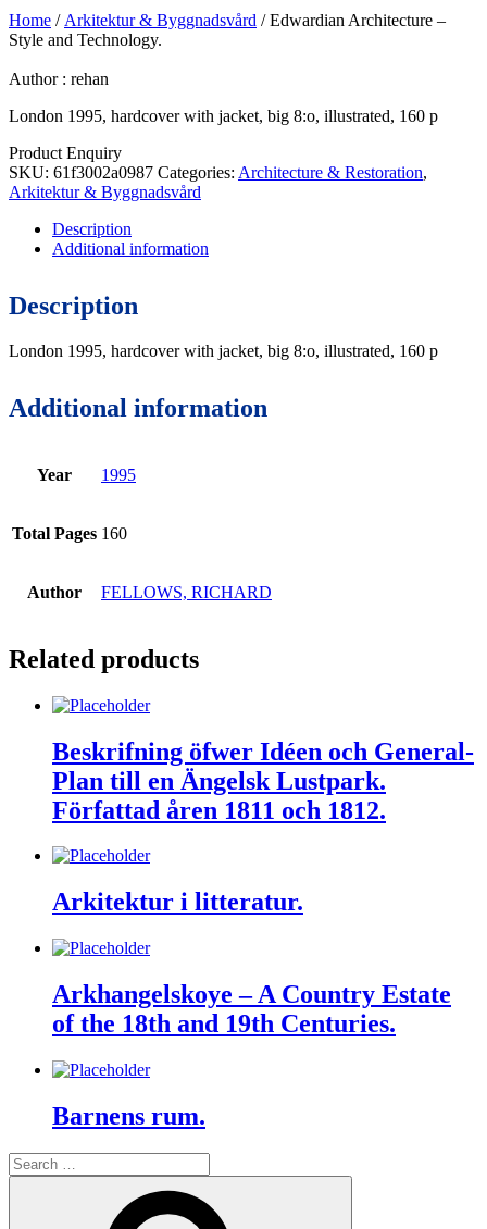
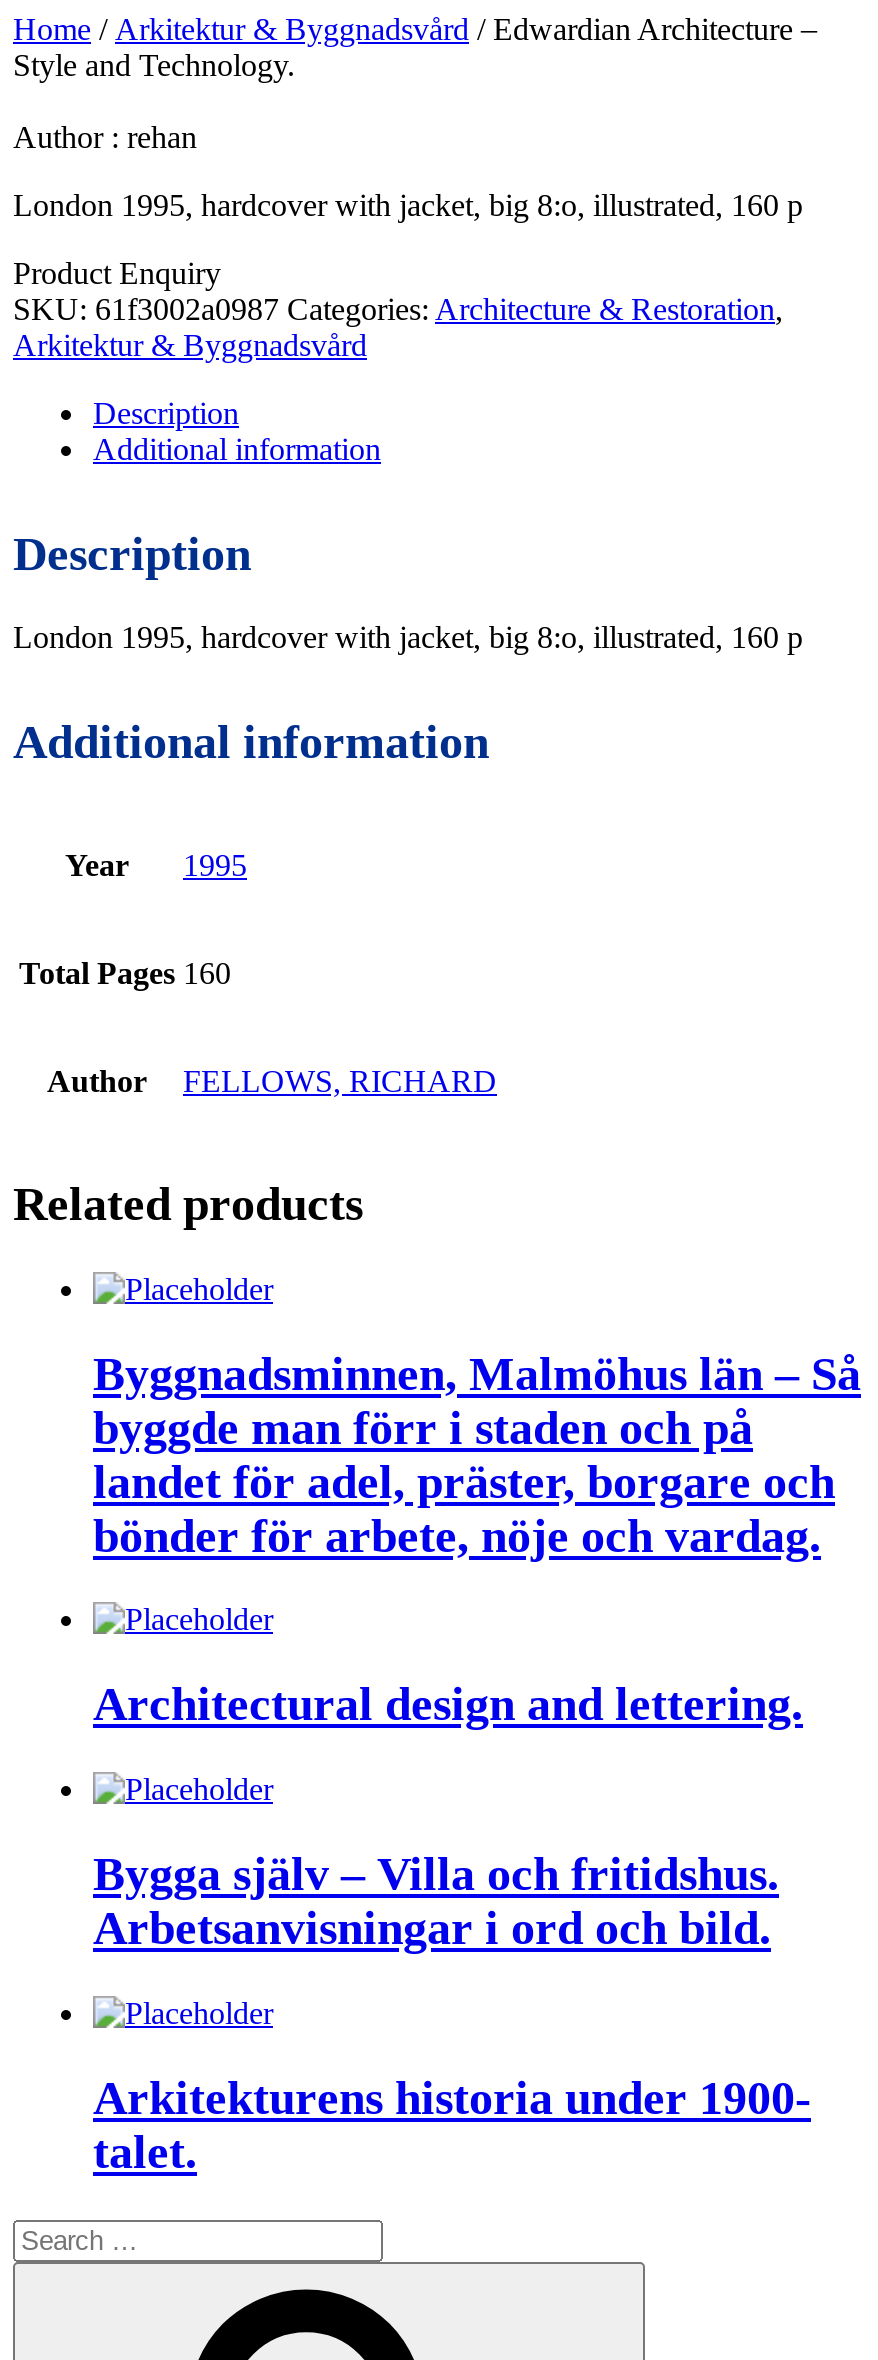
- Beskrifning öfwer Idéen och General-
- Plan till en Ängelsk Lustpark.
- Författad åren 1811 och 1812.
+ Byggnadsminnen, Malmöhus län – Så
+ byggde man förr i staden och på
+ landet för adel, präster, borgare och
+ bönder för arbete, nöje och vardag.

- Arkitektur i litteratur.
+ Architectural design and lettering.

- Arkhangelskoye – A Country Estate
- of the 18th and 19th Centuries.
+ Bygga själv – Villa och fritidshus.
+ Arbetsanvisningar i ord och bild.

- Barnens rum.
+ Arkitekturens historia under 1900-
+ talet.
